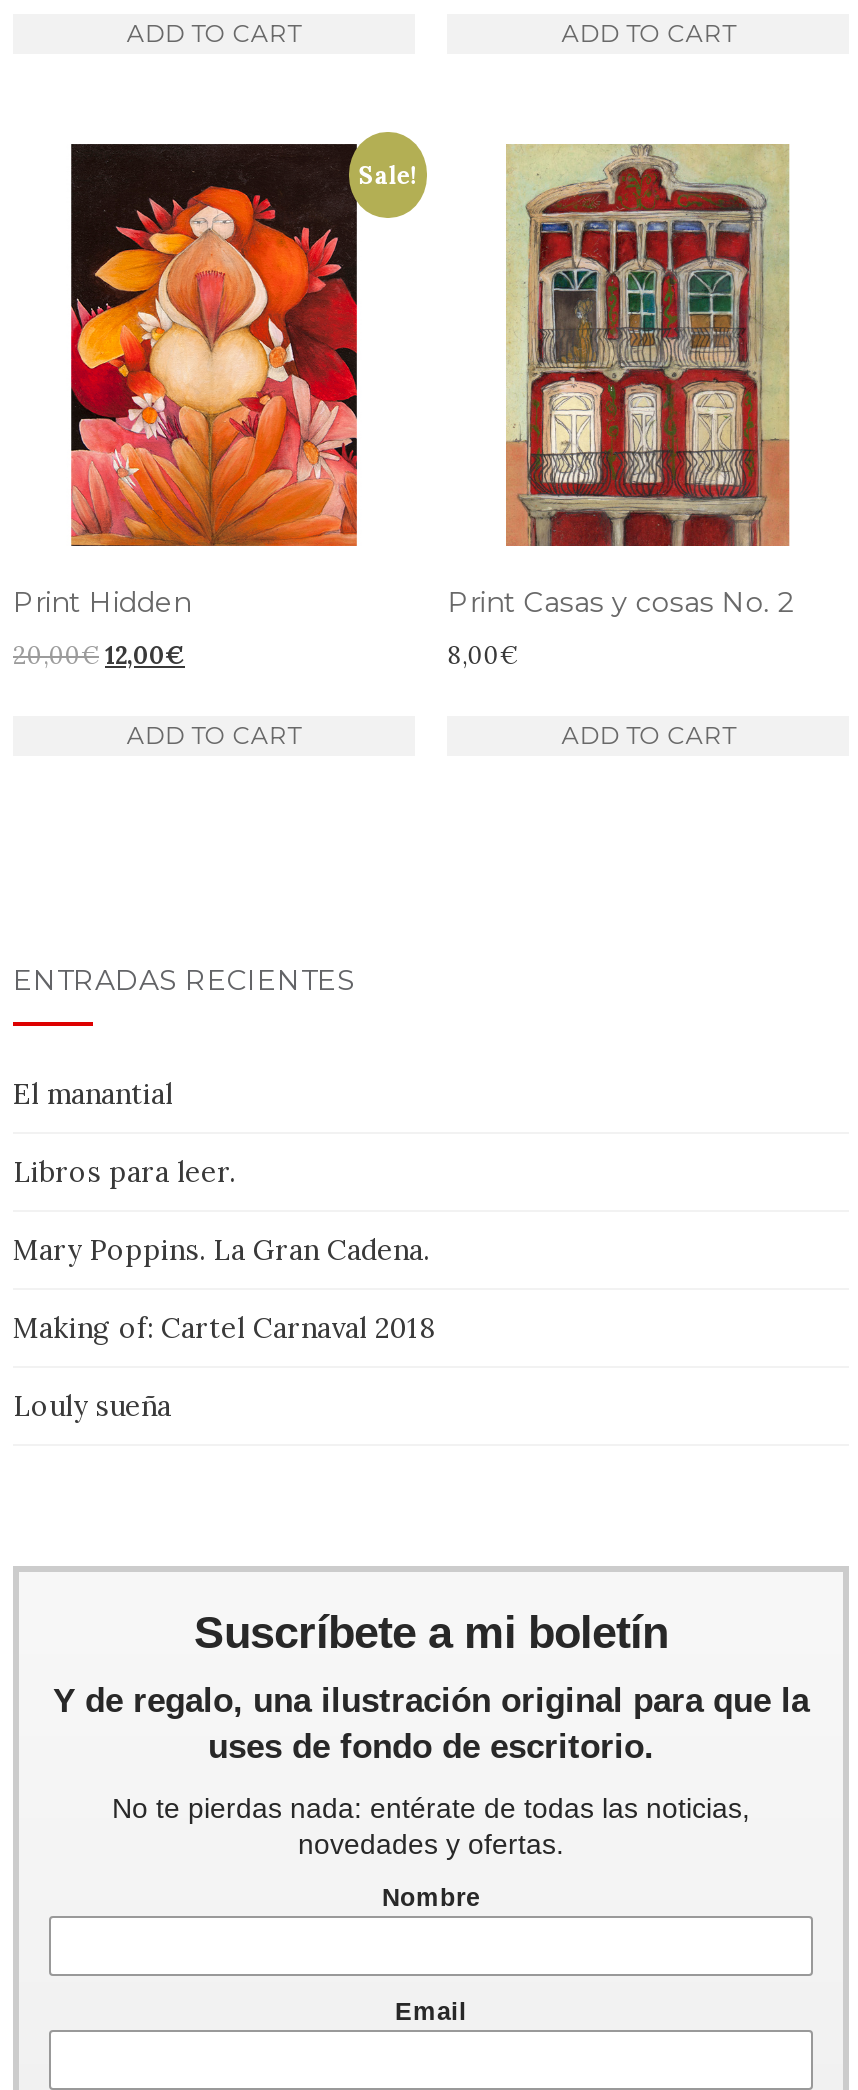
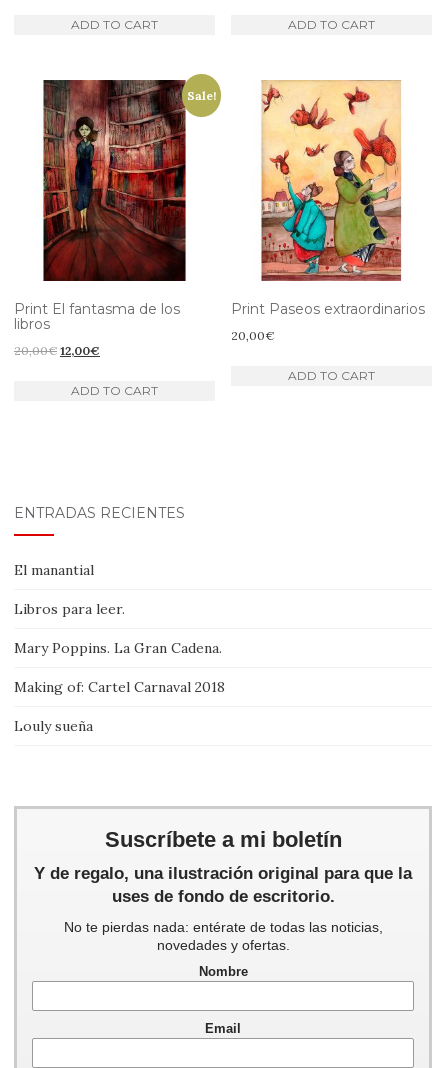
- [image]
- Print Hidden
+ [image]
+ Print El fantasma de los
+ libros

- [image]
- Print Casas y cosas No. 2
+ [image]
+ Print Paseos extraordinarios

- 8,00€
+ 20,00€
